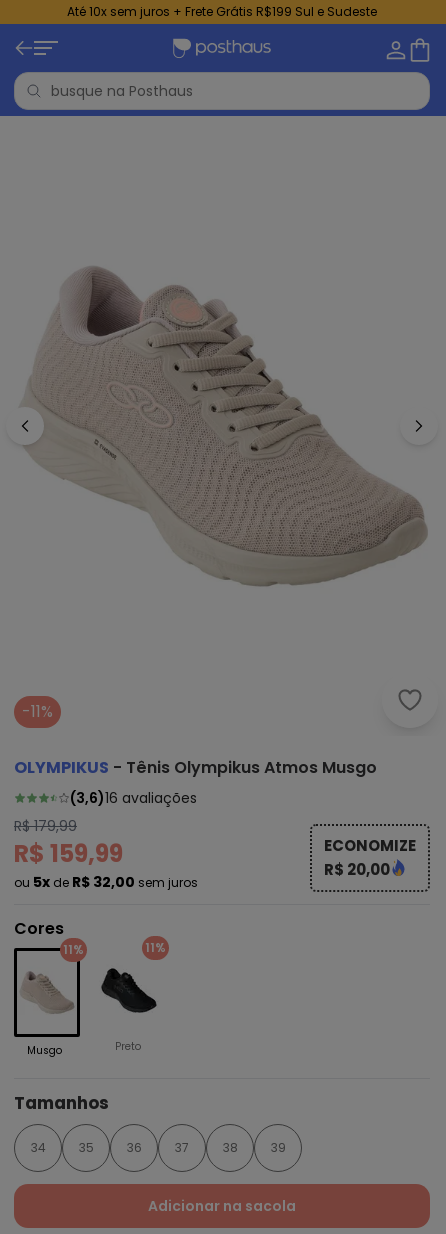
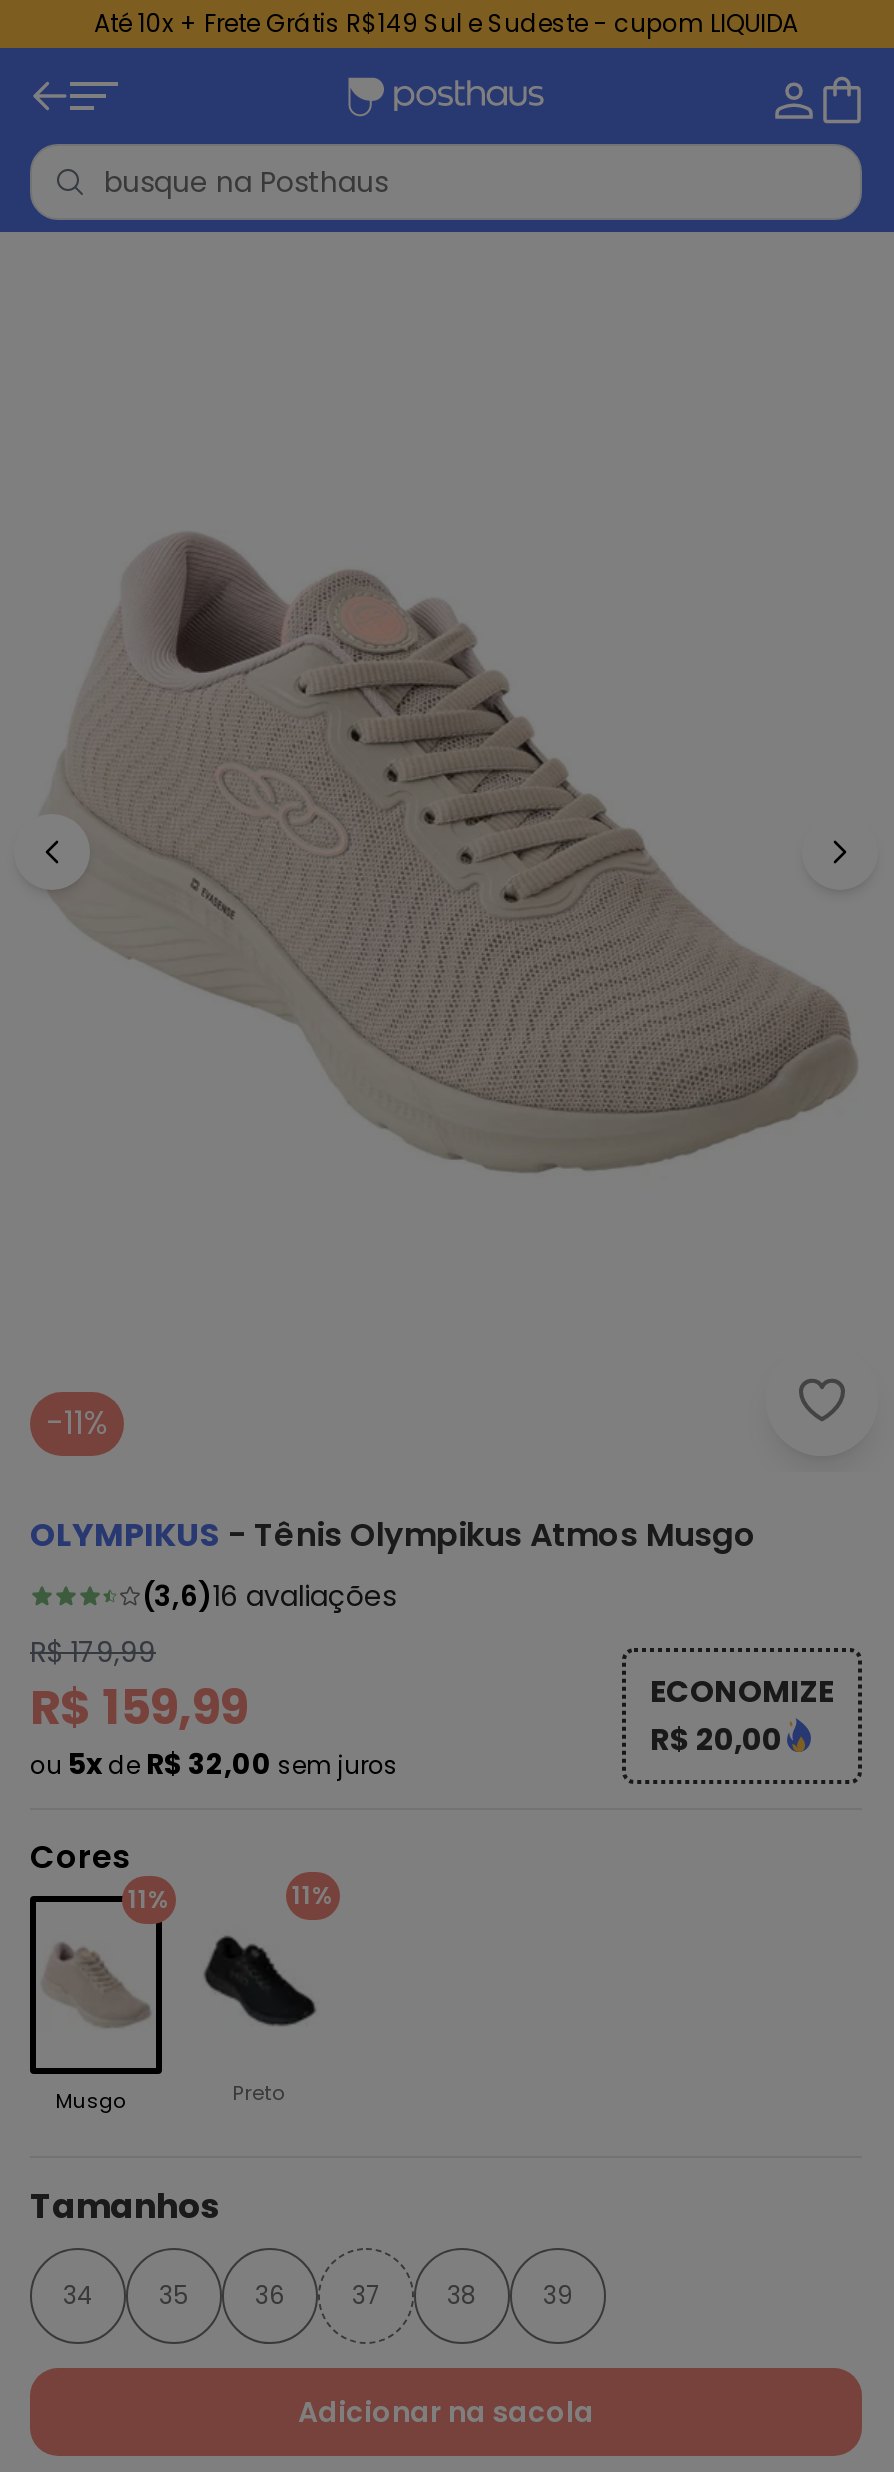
- Até 10x sem juros + Frete Grátis R$199 Sul e Sudeste
+ Até 10x + Frete Grátis R$149 Sul e Sudeste - cupom LIQUIDA
